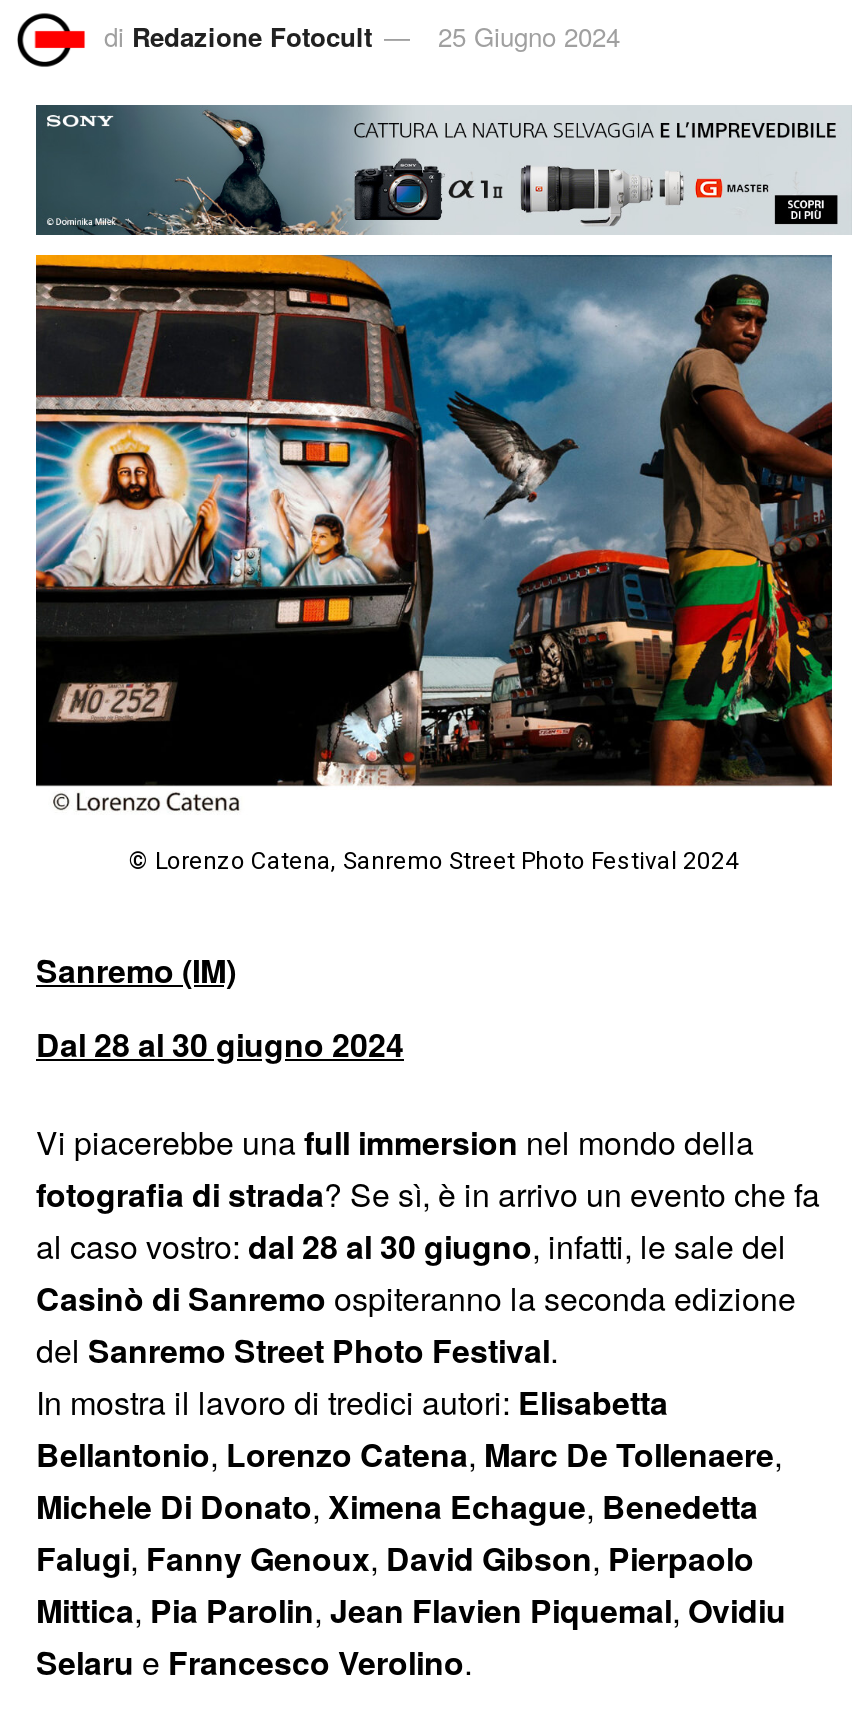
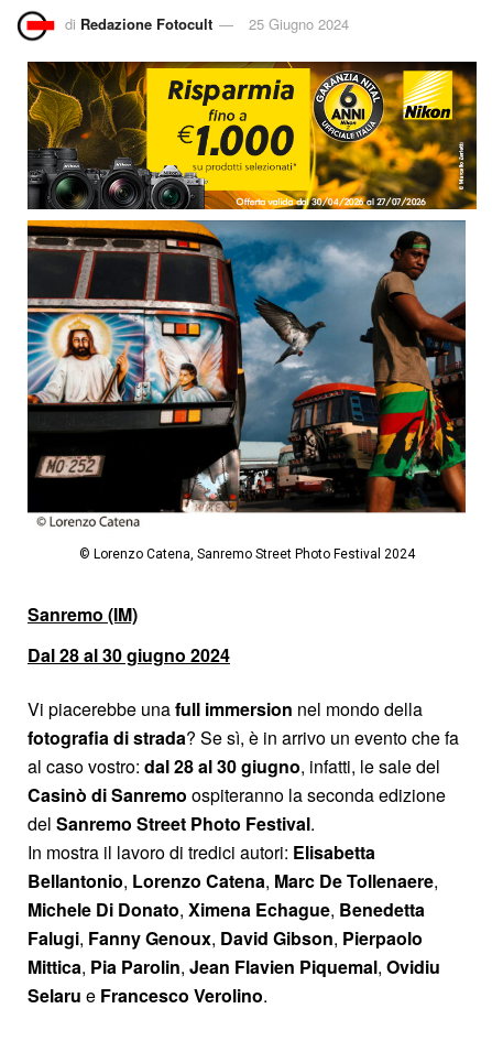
- [image]
+ [image]
